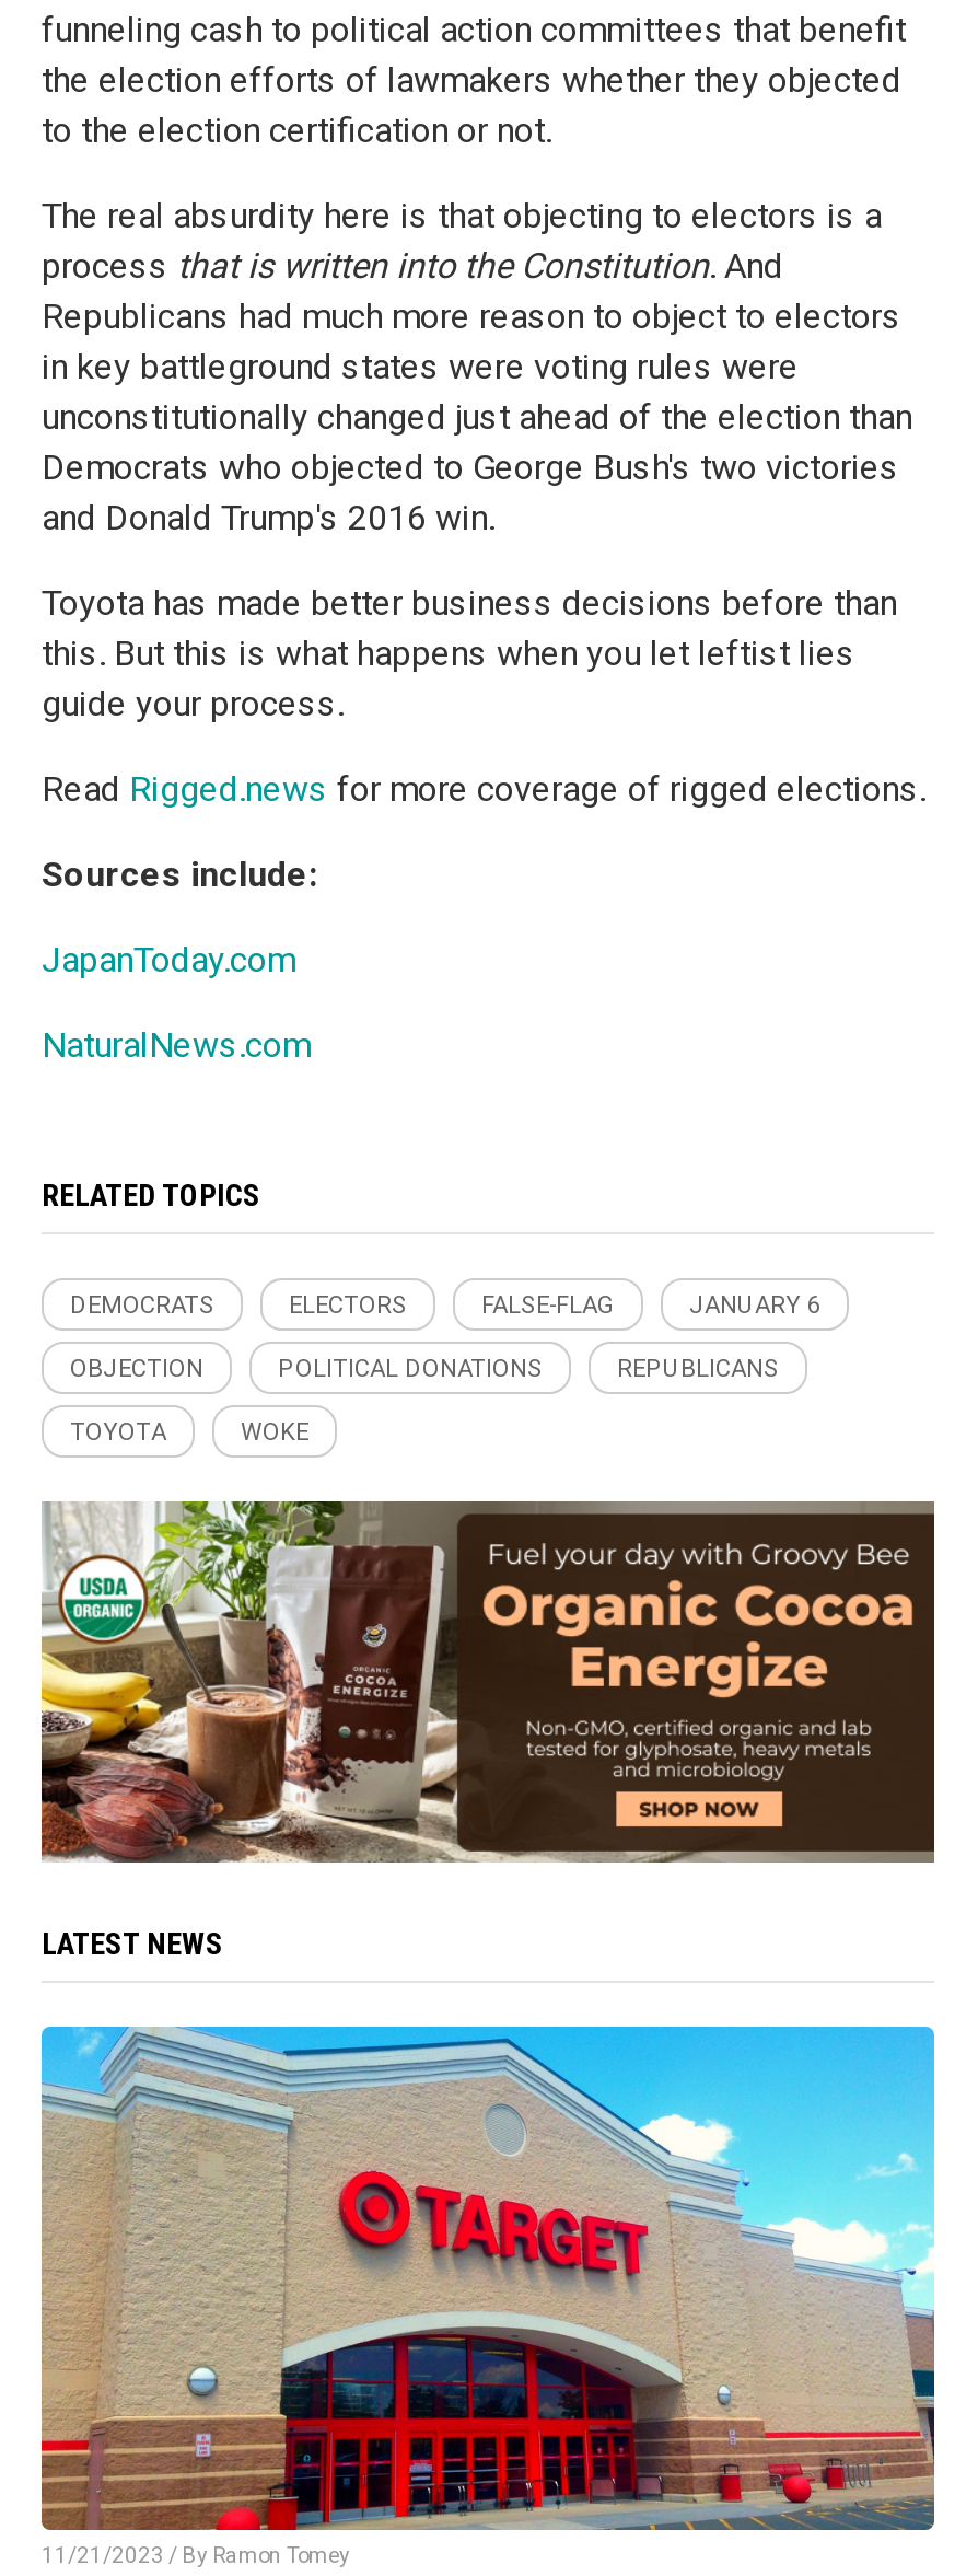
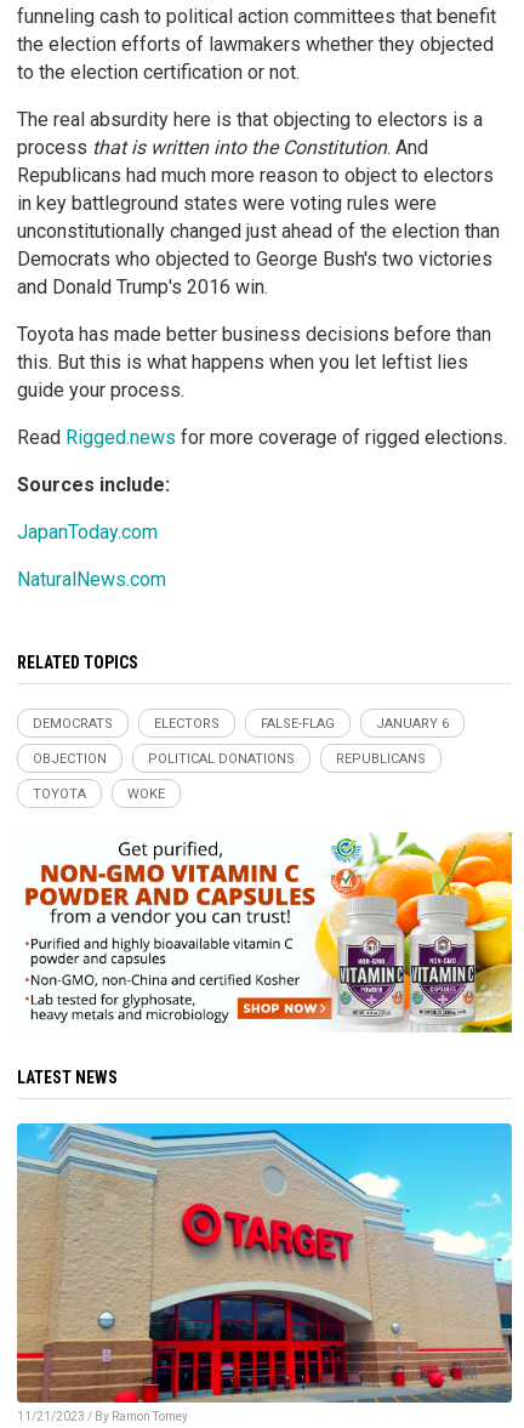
- [image]
+ [image]
